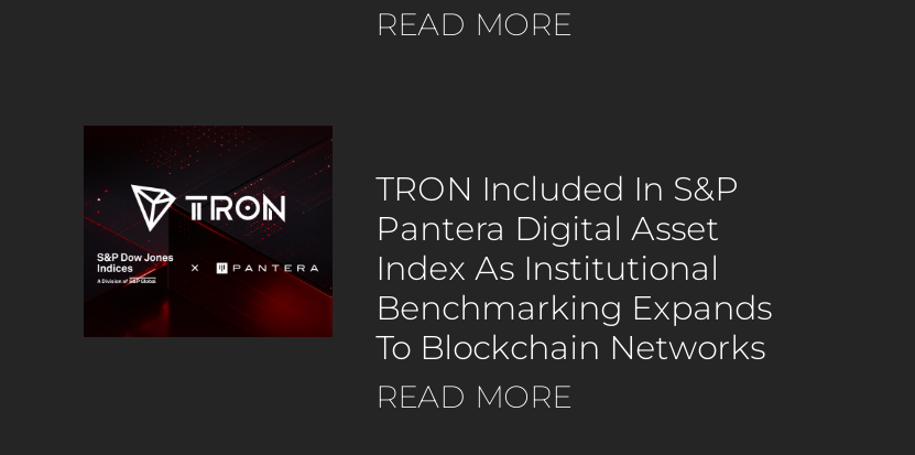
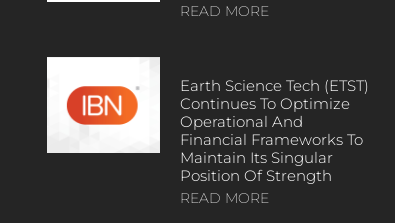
- [image]
- TRON Included In S&P
- Pantera Digital Asset
- Index As Institutional
- Benchmarking Expands
- To Blockchain Networks
+ [image]
+ Earth Science Tech (ETST)
+ Continues To Optimize
+ Operational And
+ Financial Frameworks To
+ Maintain Its Singular
+ Position Of Strength
